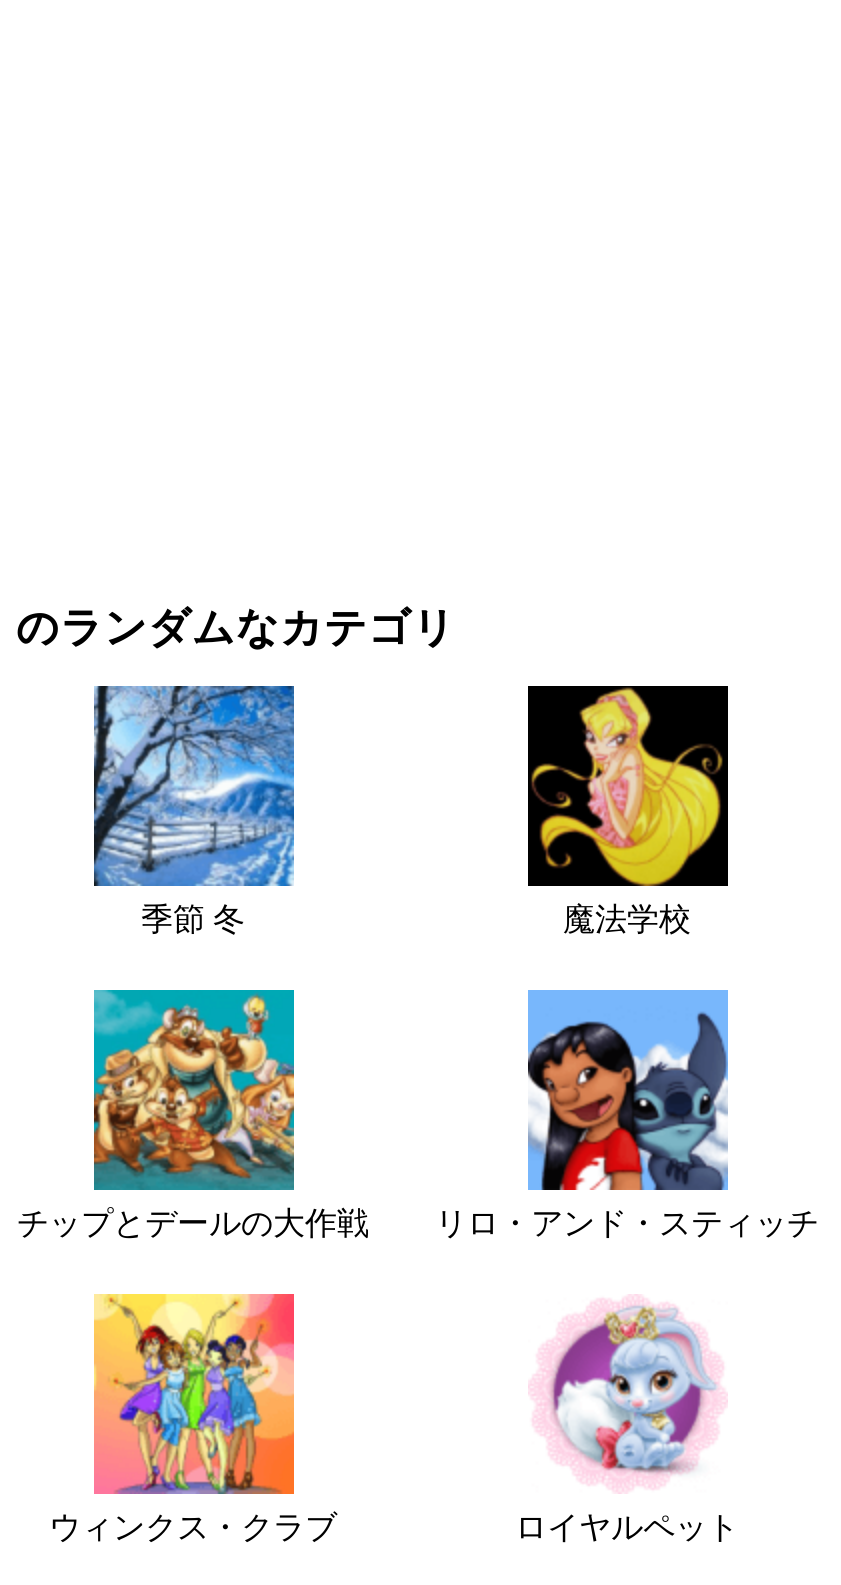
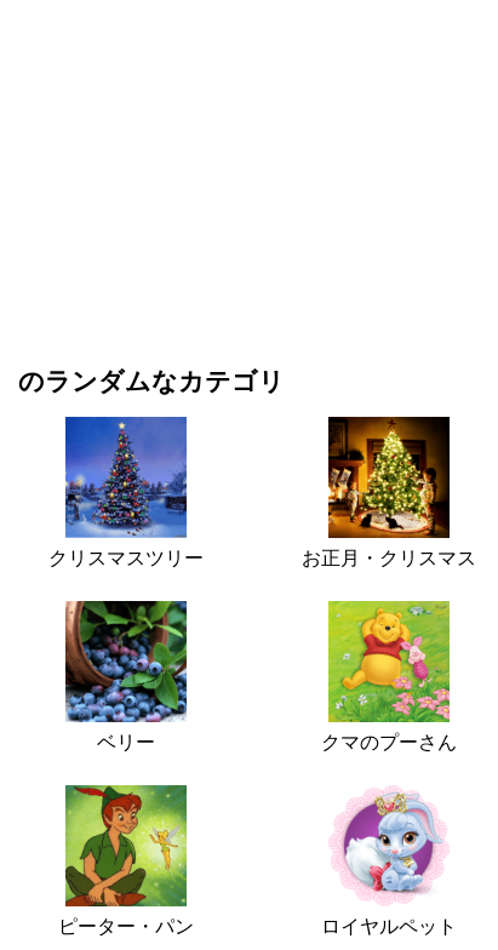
- [image]
- 季節 冬
- 魔法学校
+ [image]
+ クリスマスツリー
+ お正月・クリスマス

- [image]
+ [image]

- [image]
- チップとデールの大作戦
- リロ・アンド・スティッチ
+ [image]
+ ベリー
+ クマのプーさん

- [image]
+ [image]

- [image]
- ウィンクス・クラブ
+ [image]
+ ピーター・パン
